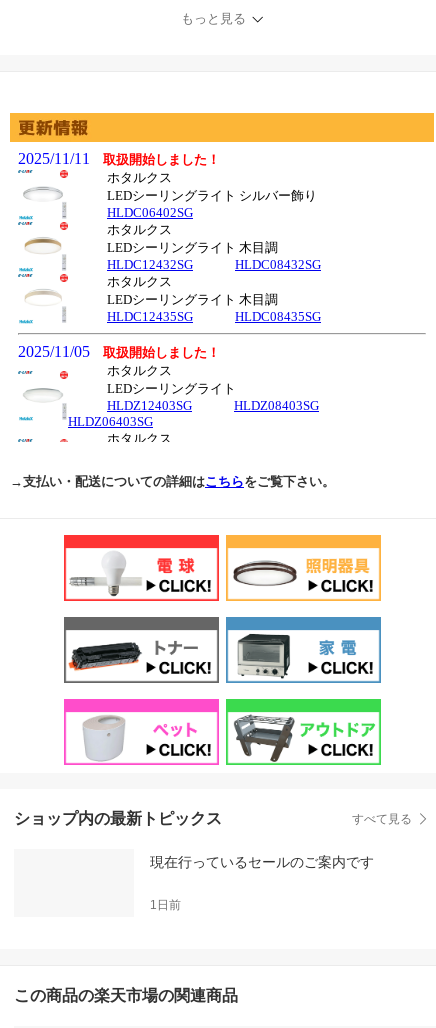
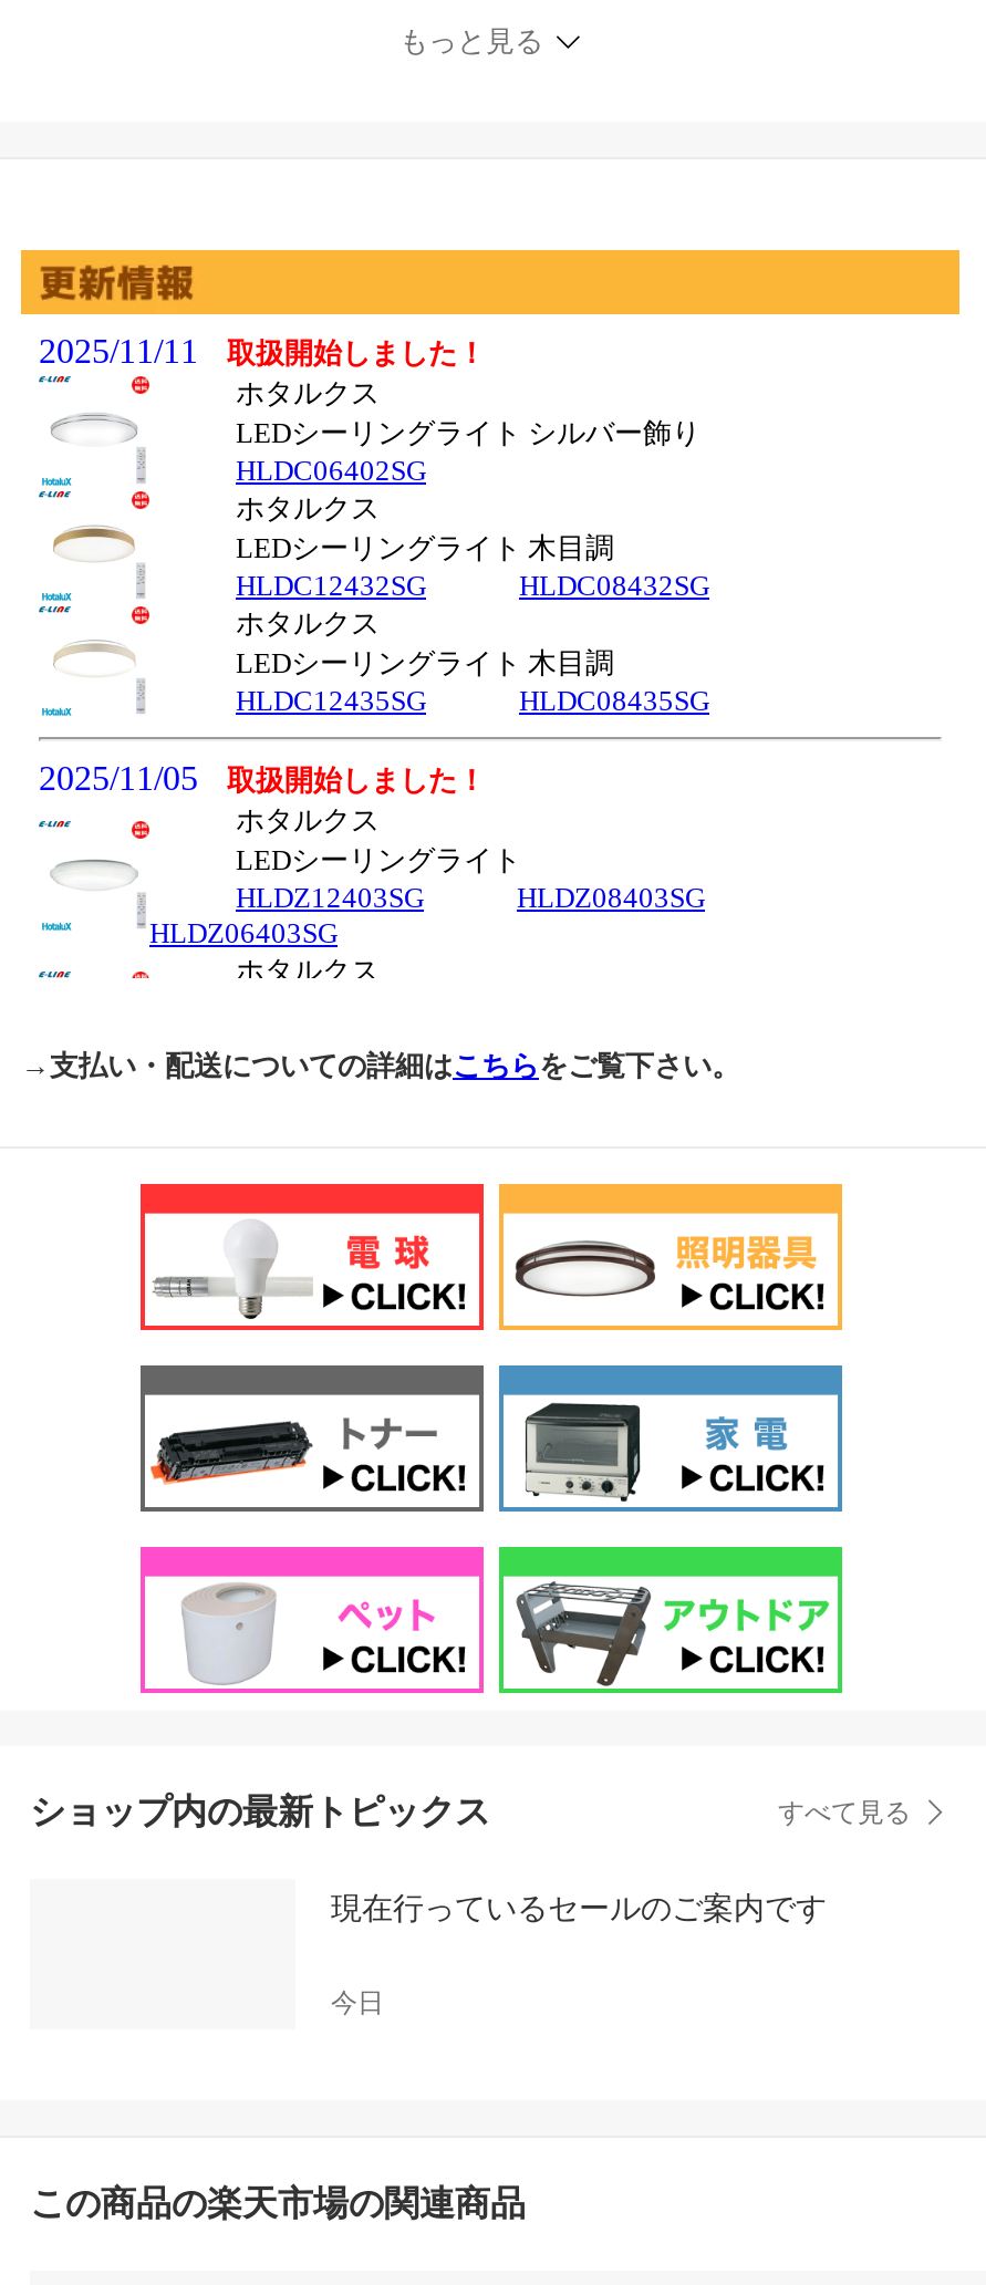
- 1日前
+ 今日
